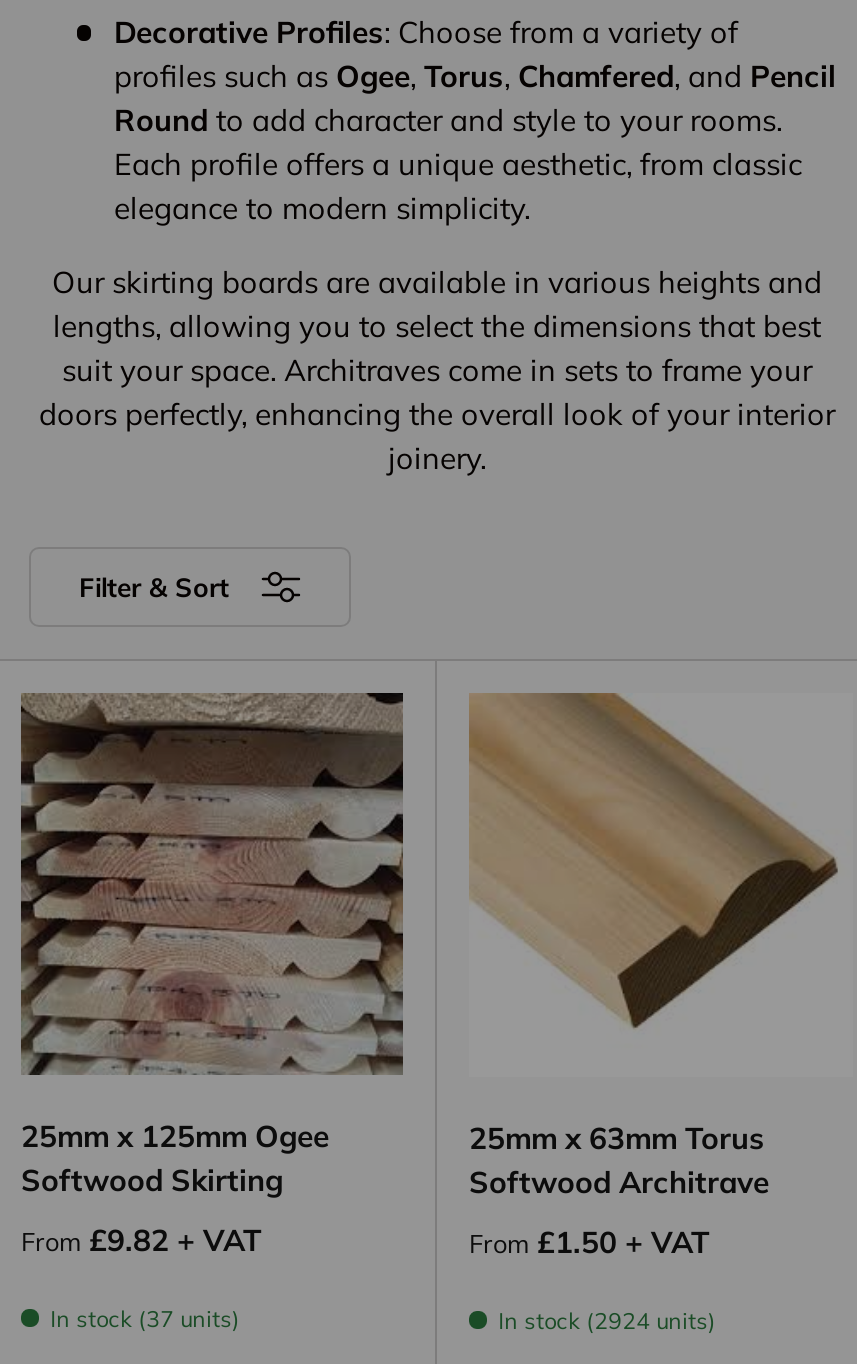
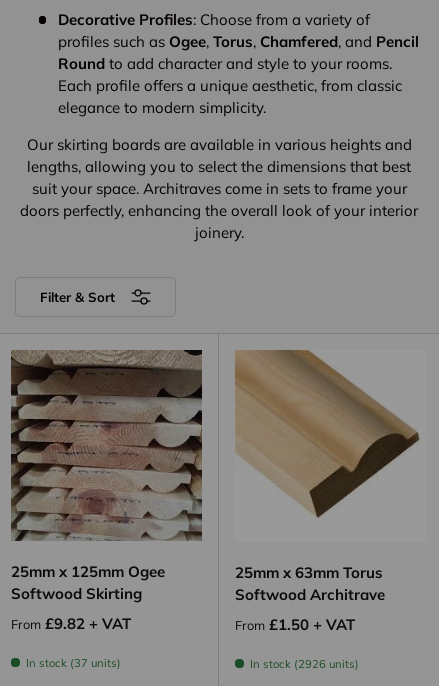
- In stock (2924 units)
+ In stock (2926 units)
